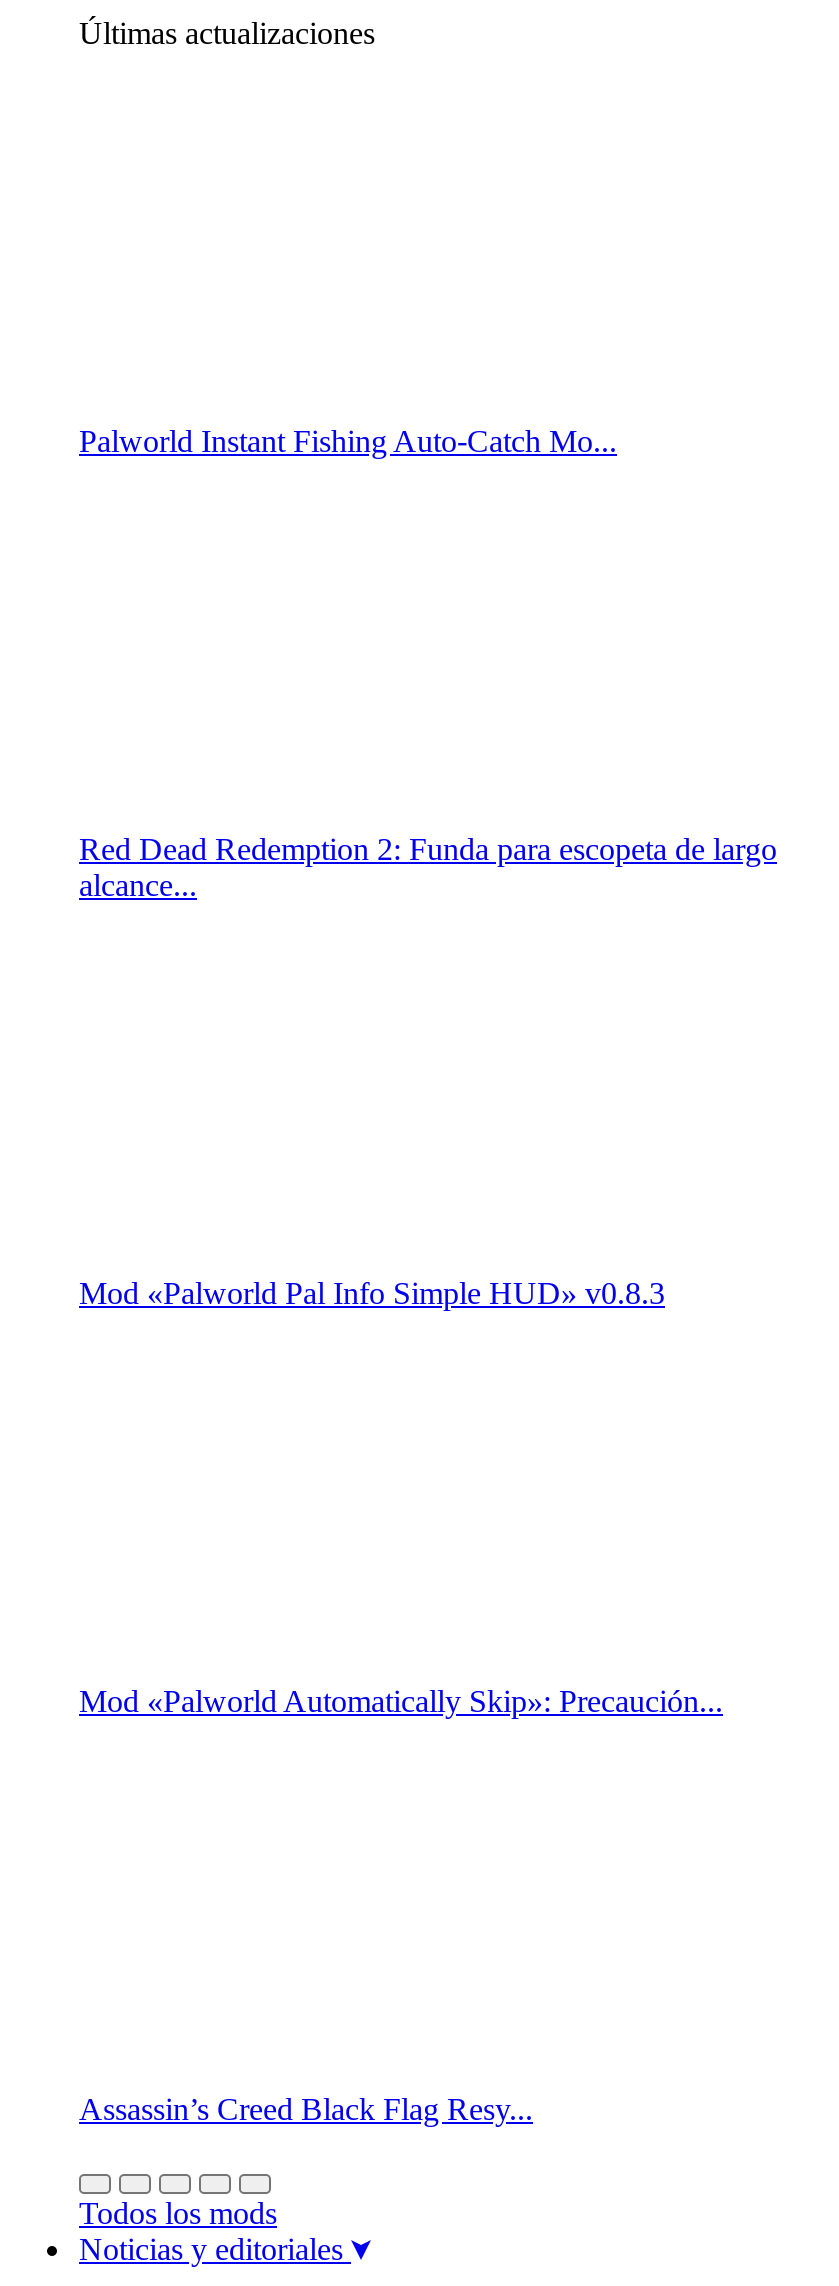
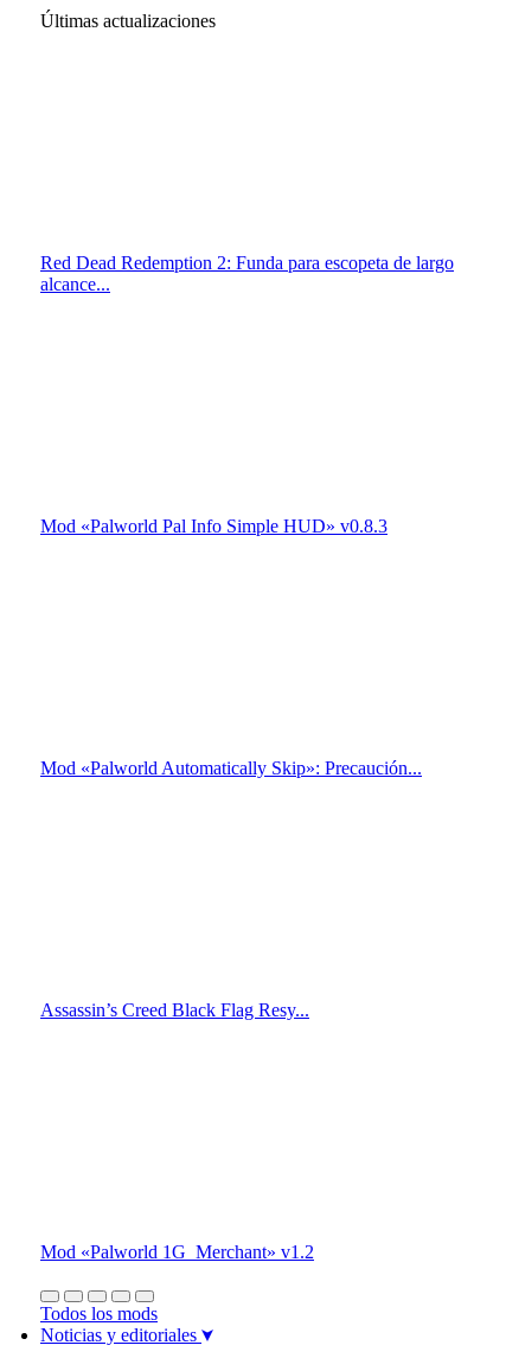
- Palworld Instant Fishing Auto-Catch Mo...

moved up: Red Dead Redemption 2: Funda para escopeta de largo | alcance... | Mod «Palworld Pal Info Simple HUD» v0.8.3 | Mod «Palworld Automatically Skip»: Precaución... | Assassin’s Creed Black Flag Resy...

+ Mod «Palworld 1G_Merchant» v1.2
